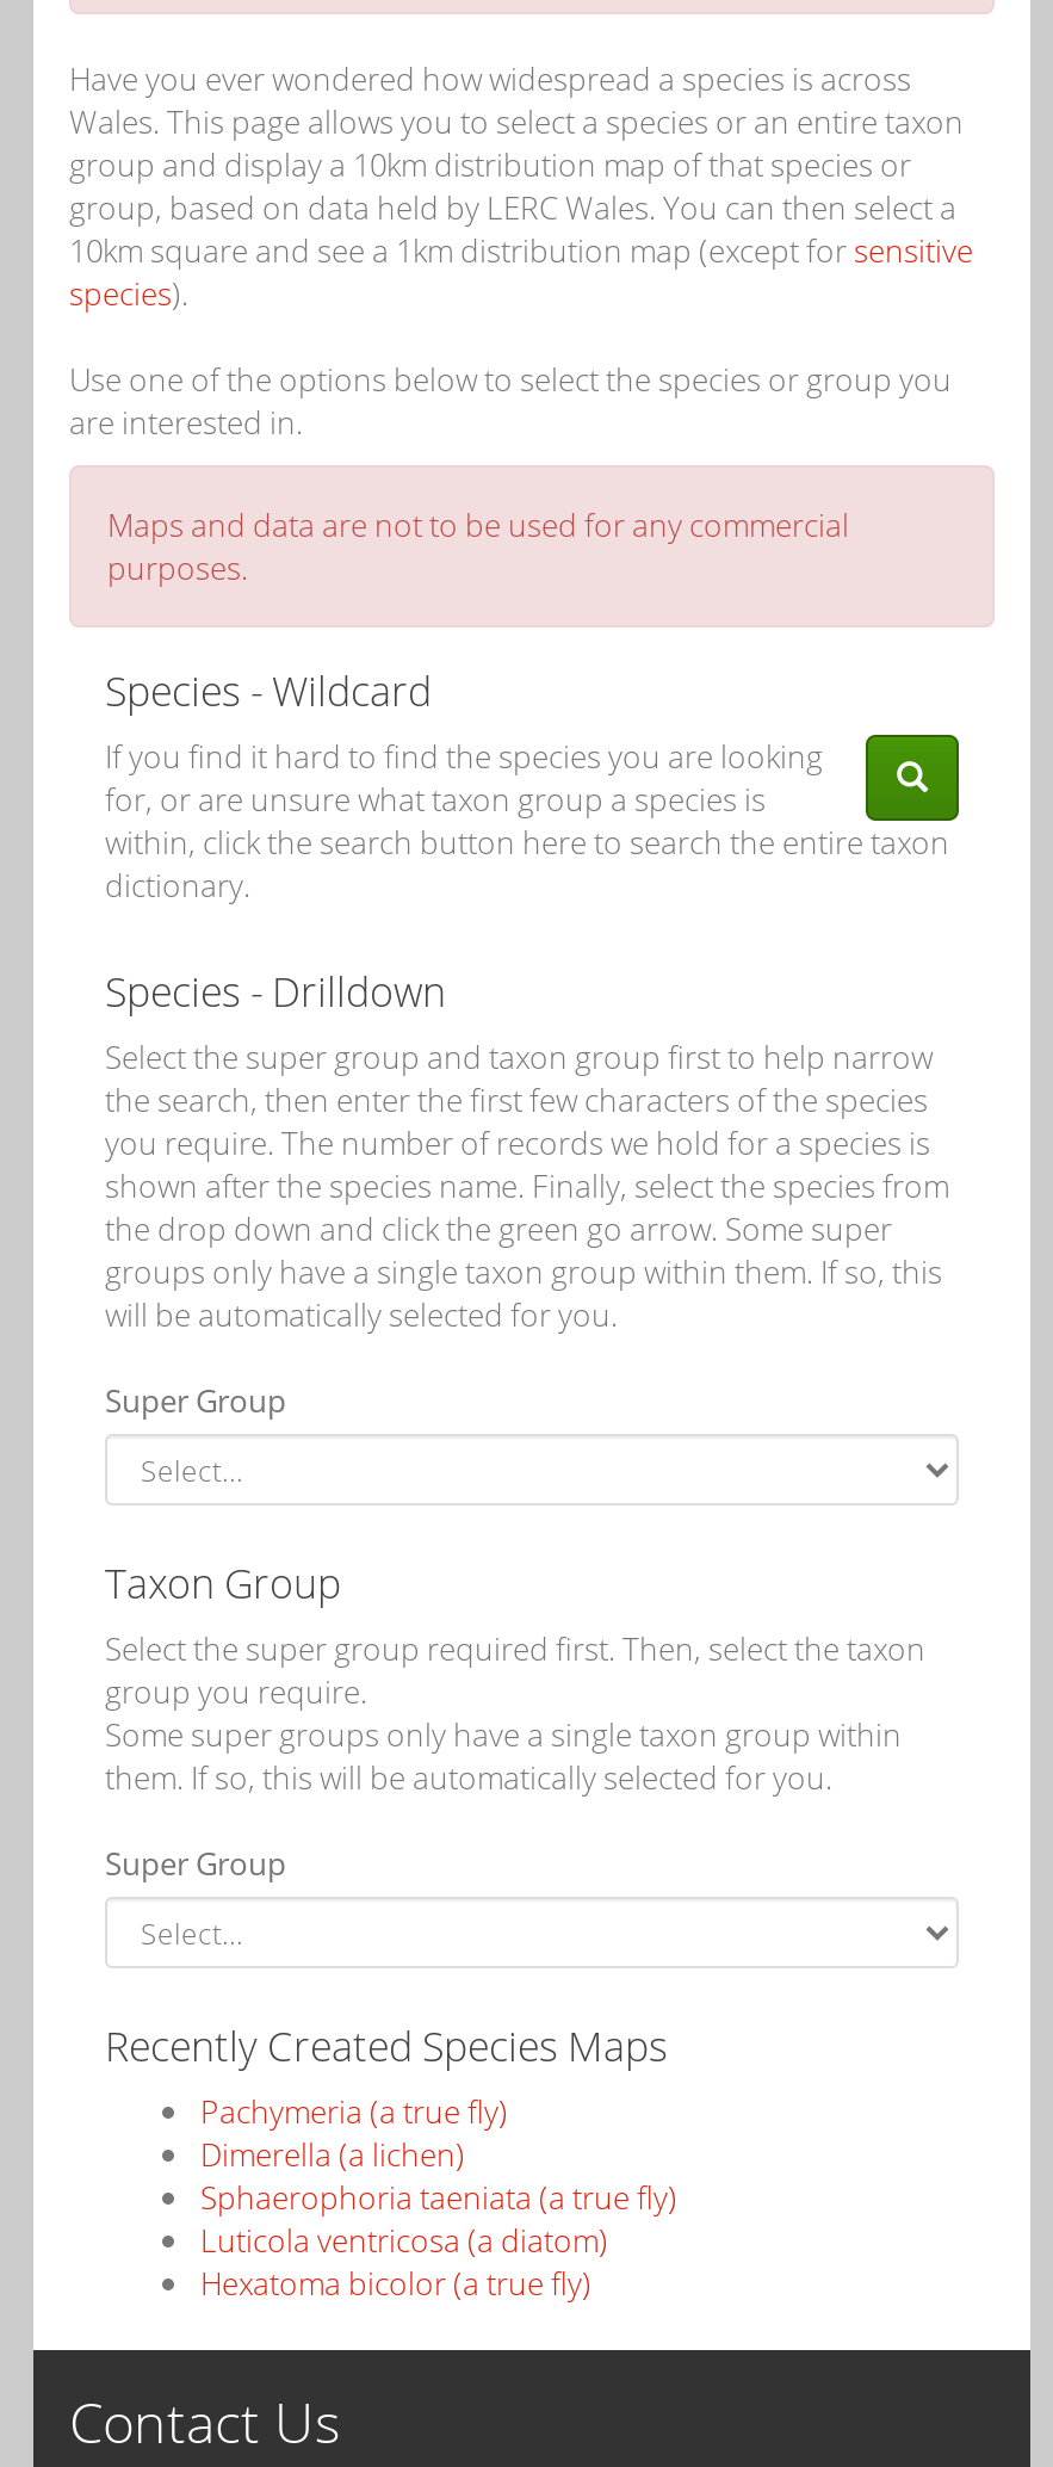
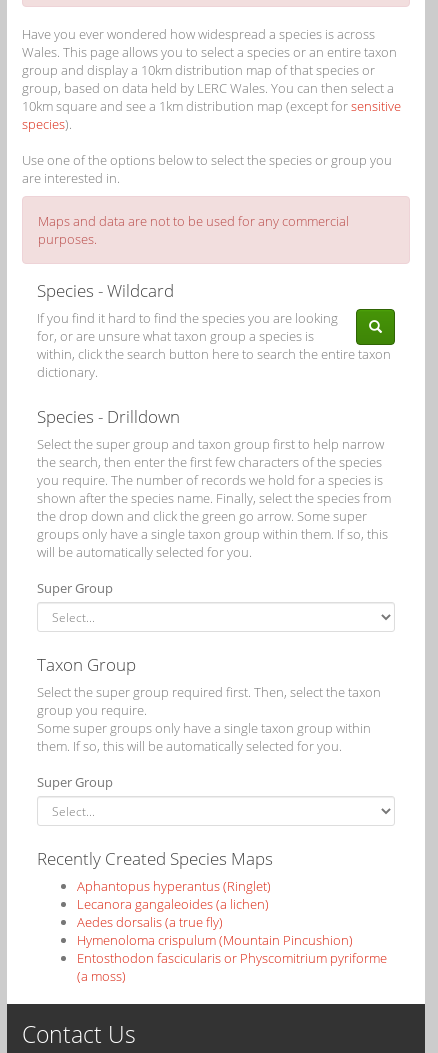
- Pachymeria (a true fly)
- Dimerella (a lichen)
- Sphaerophoria taeniata (a true fly)
- Luticola ventricosa (a diatom)
- Hexatoma bicolor (a true fly)
+ Aphantopus hyperantus (Ringlet)
+ Lecanora gangaleoides (a lichen)
+ Aedes dorsalis (a true fly)
+ Hymenoloma crispulum (Mountain Pincushion)
+ Entosthodon fascicularis or Physcomitrium pyriforme
+ (a moss)
